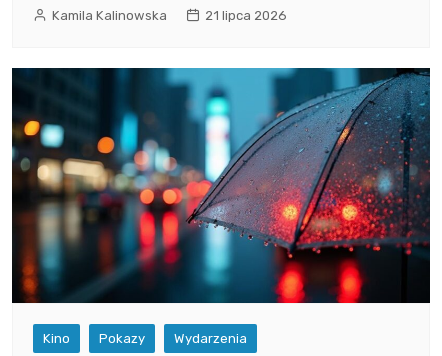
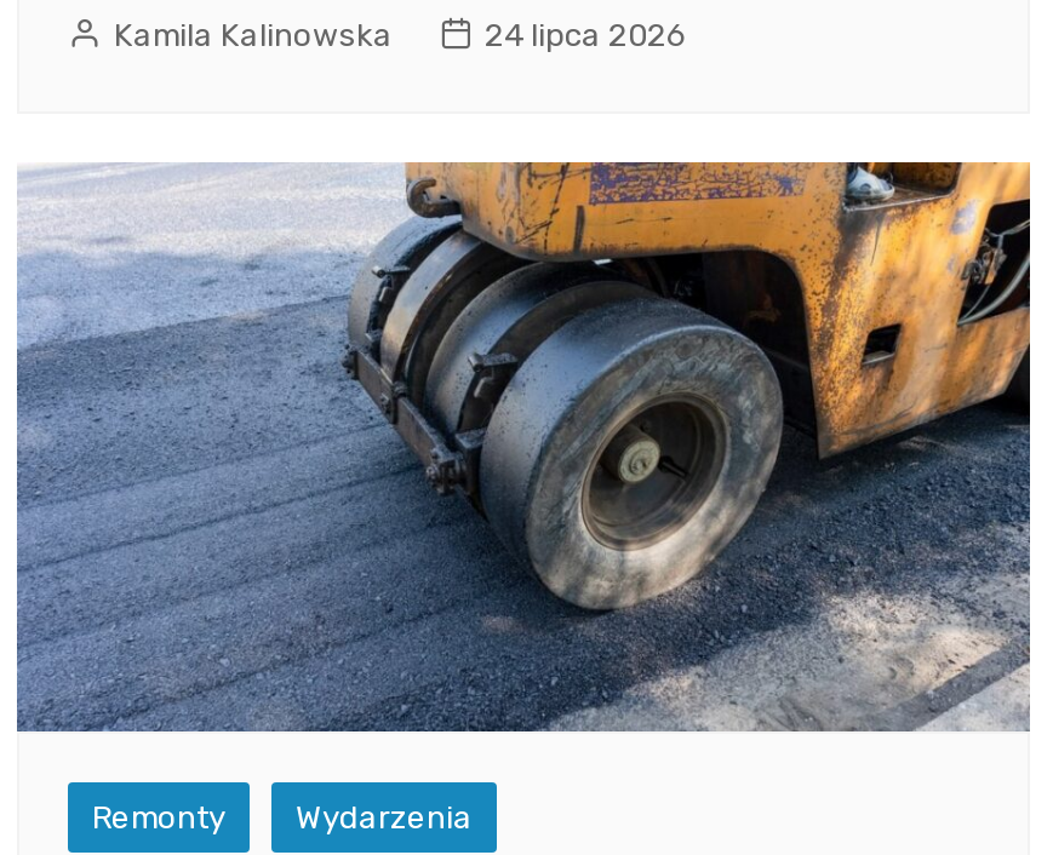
- 21 lipca 2026
+ 24 lipca 2026

- [image]
- Kino
- Pokazy
+ [image]
+ Remonty
